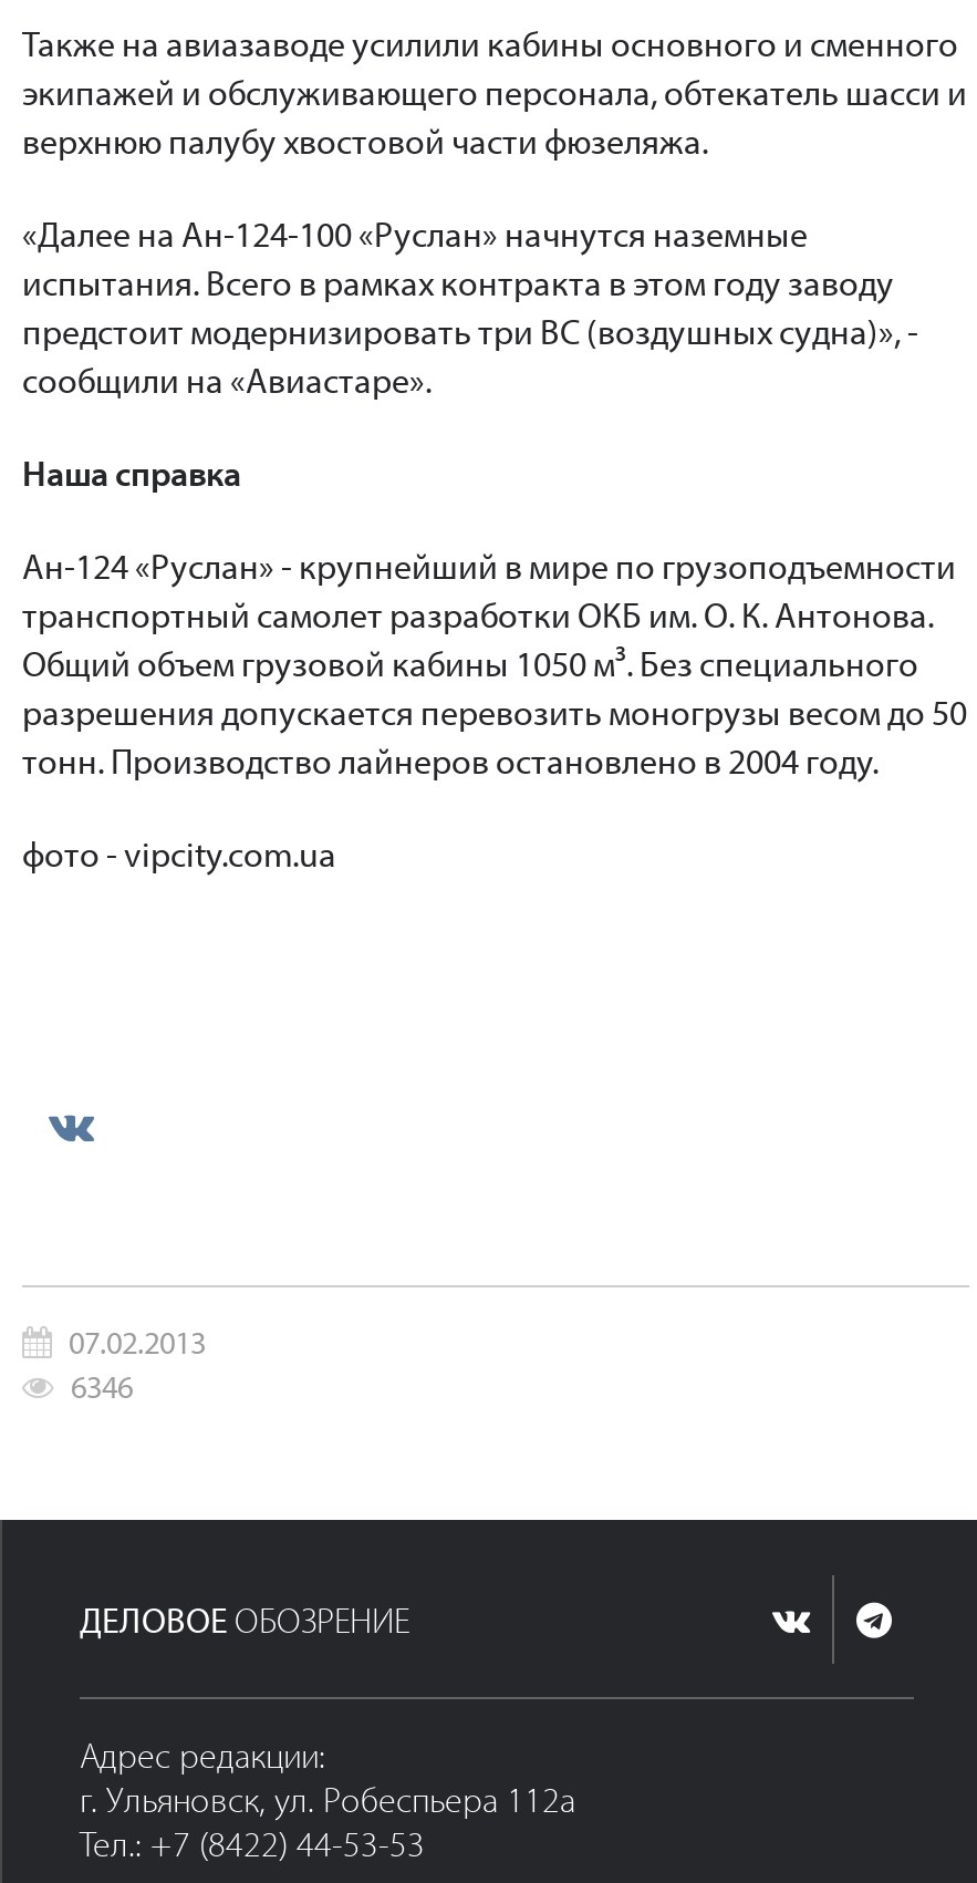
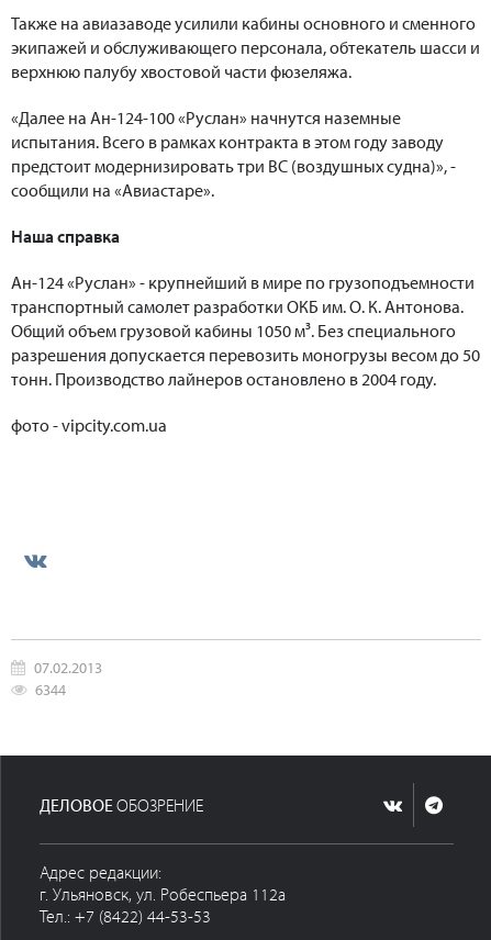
- 6346
+ 6344
